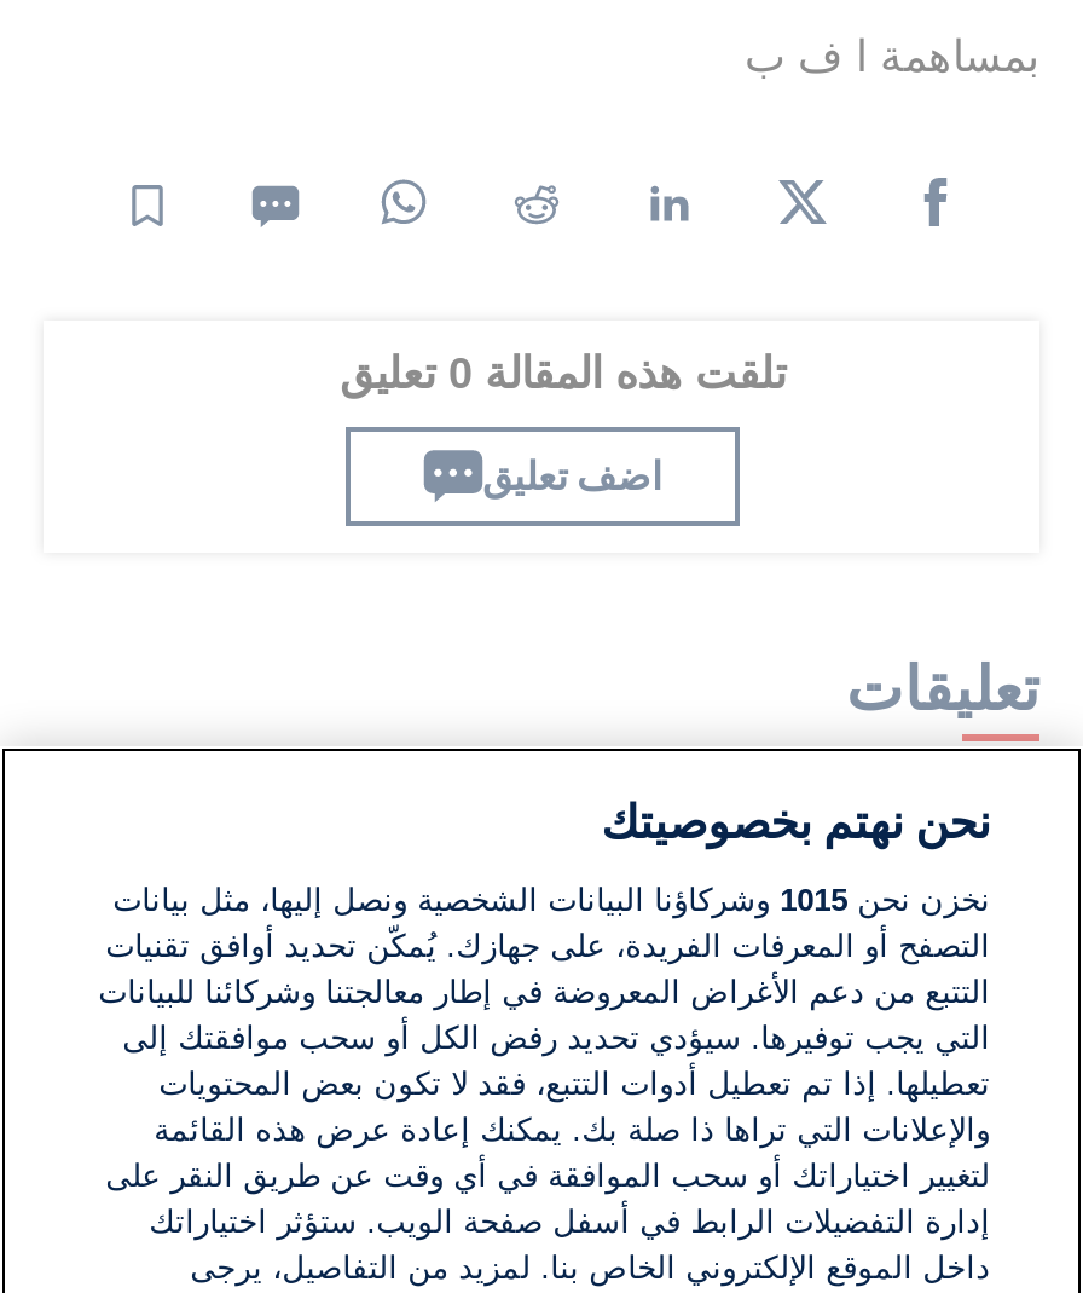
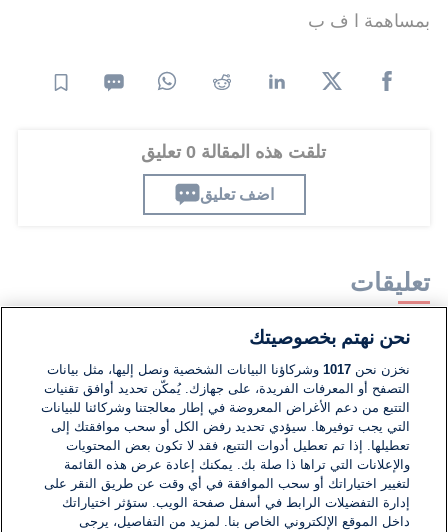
- نخزن نحن 1015 وشركاؤنا البيانات الشخصية ونصل إليها، مثل بيانات
+ نخزن نحن 1017 وشركاؤنا البيانات الشخصية ونصل إليها، مثل بيانات
